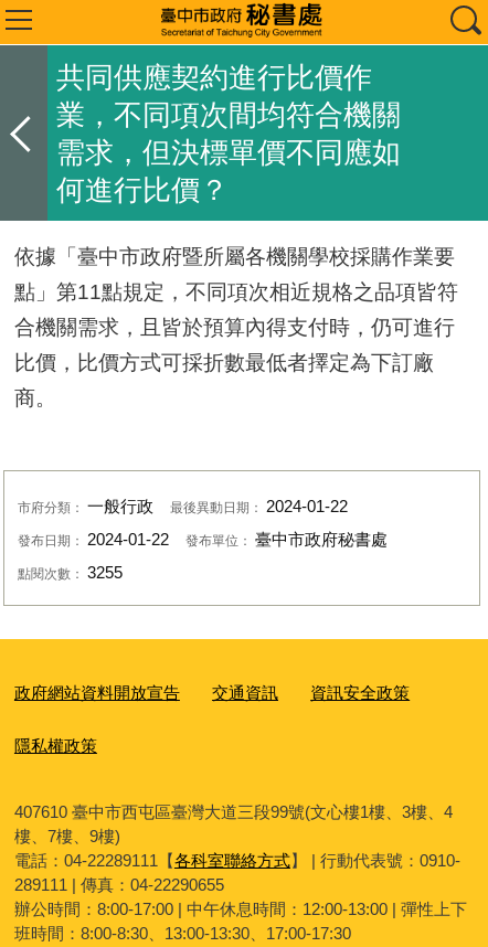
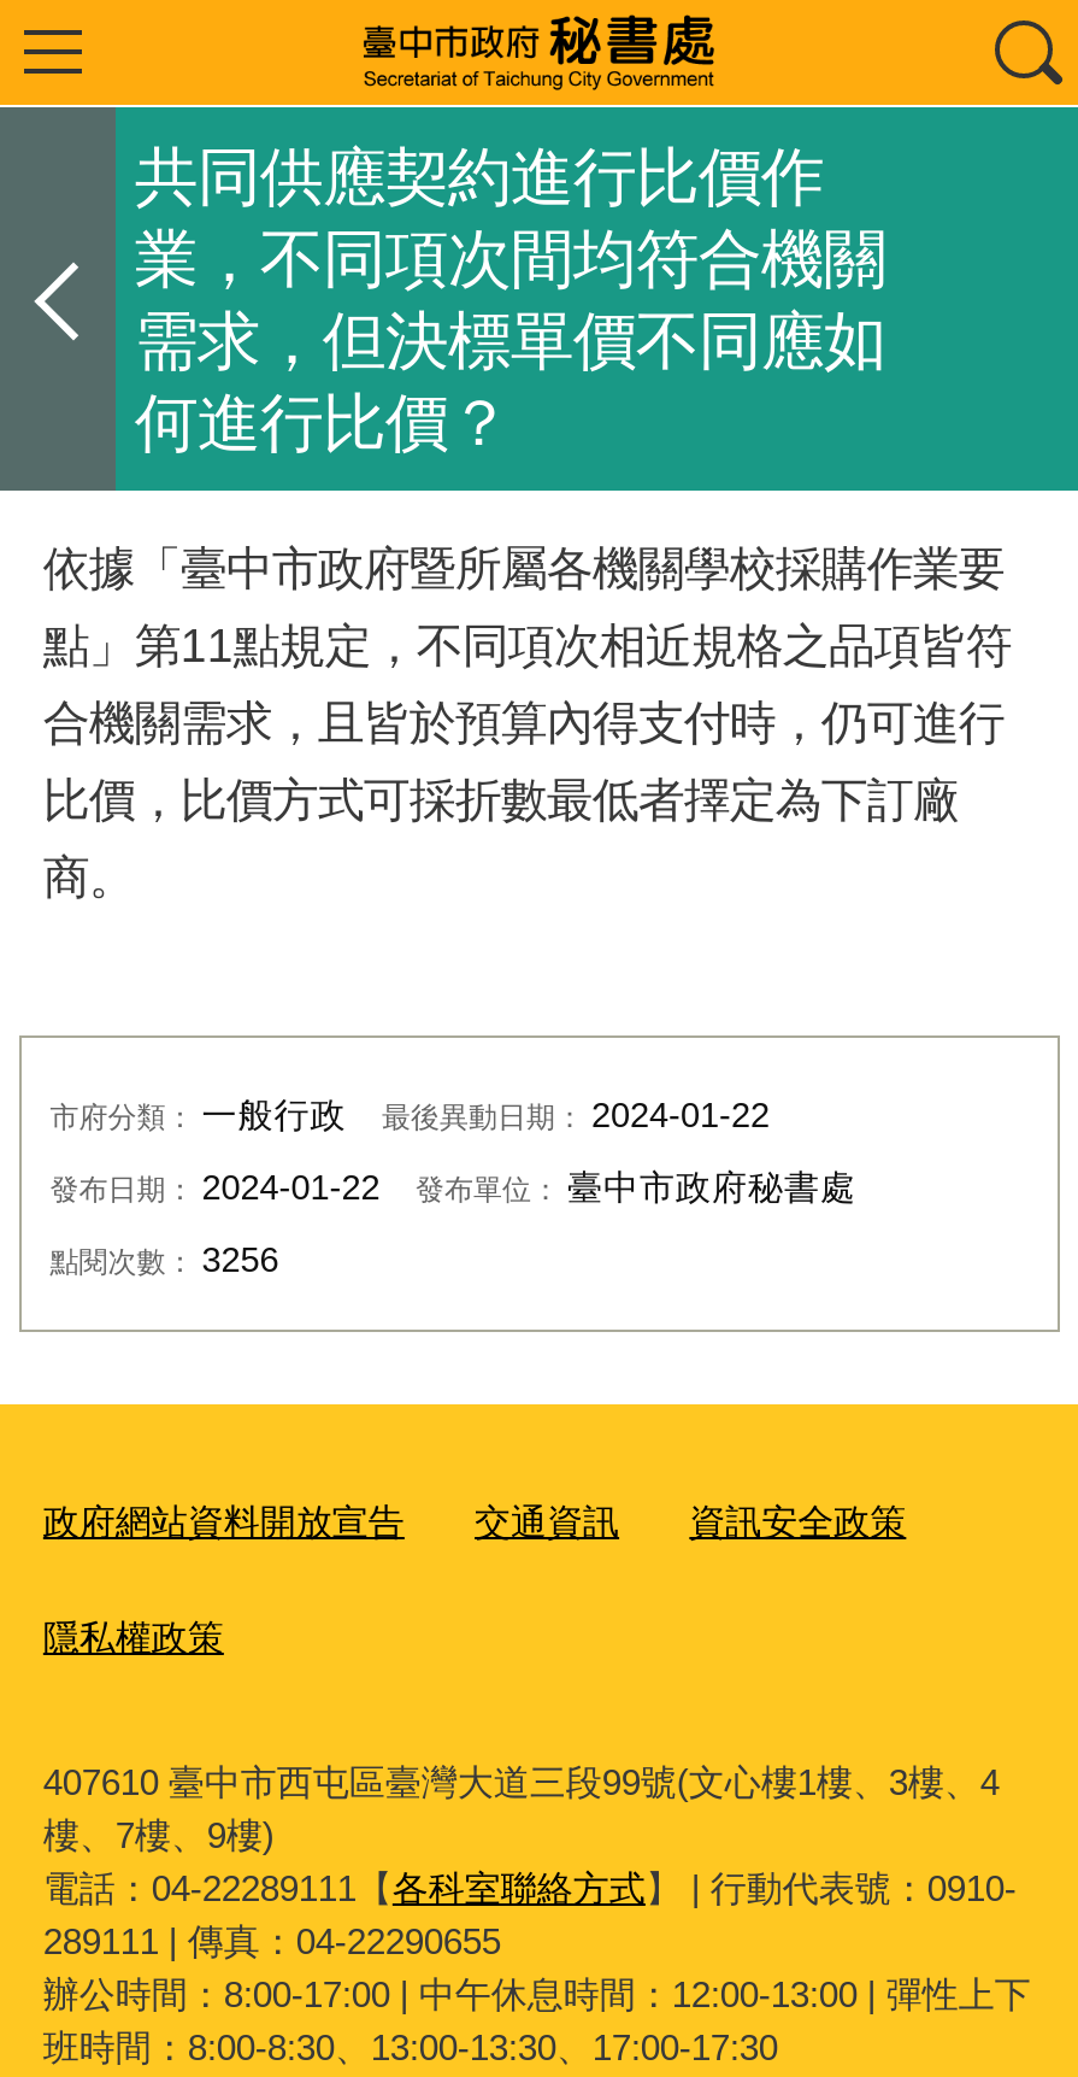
- 點閱次數：3255
+ 點閱次數：3256
